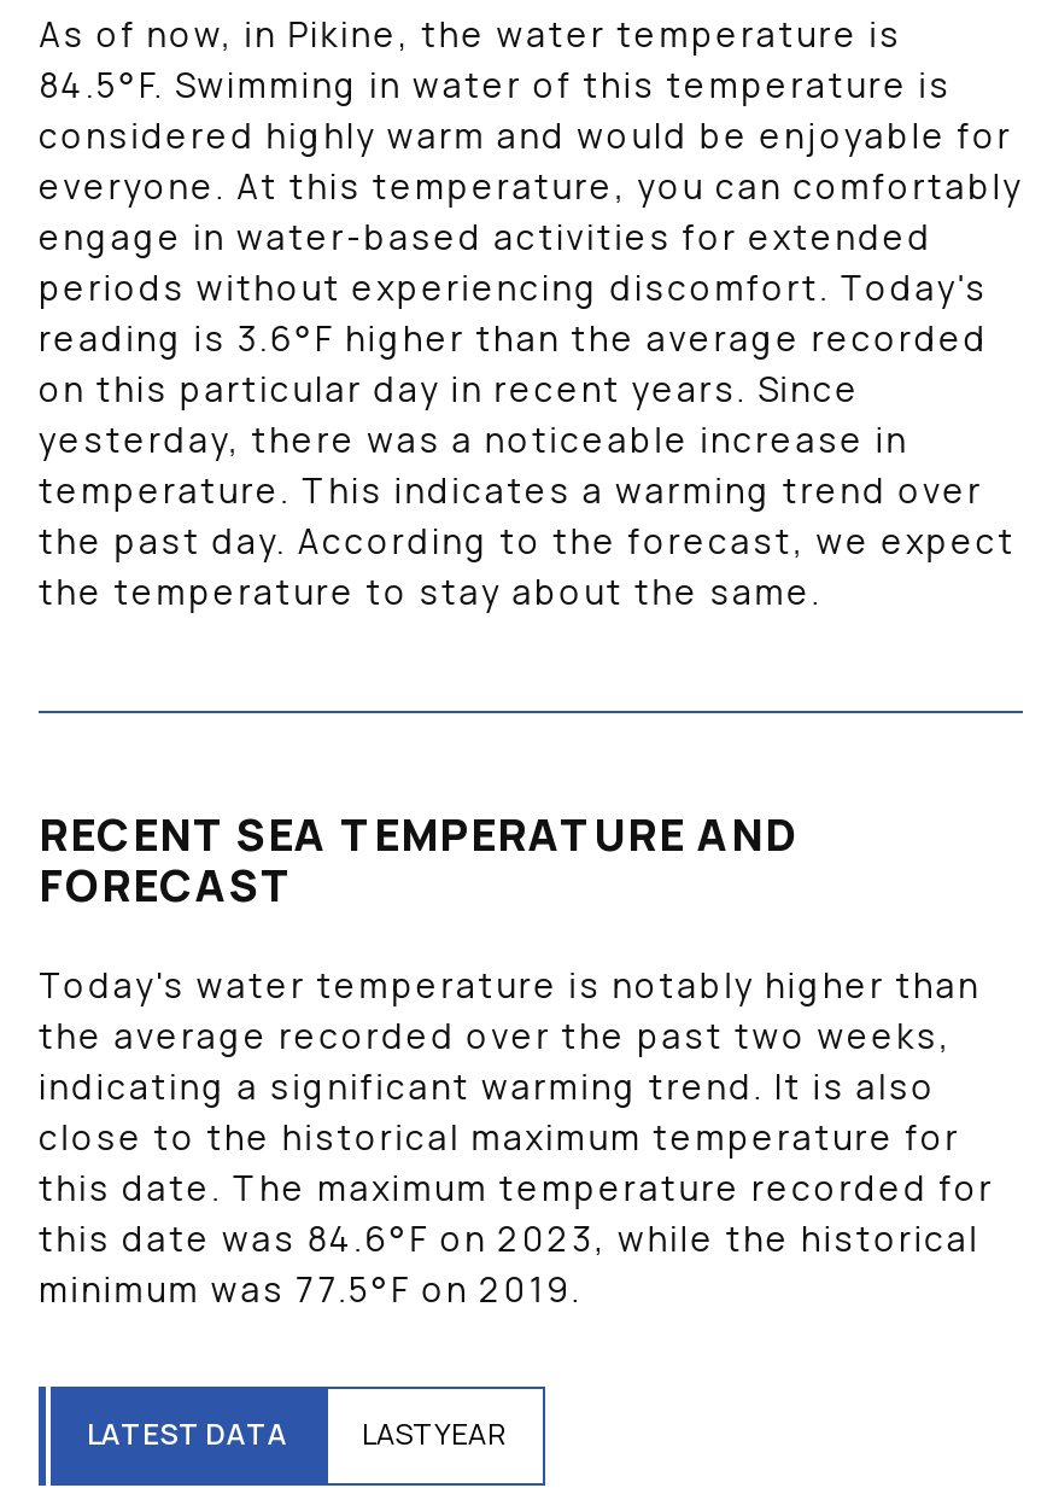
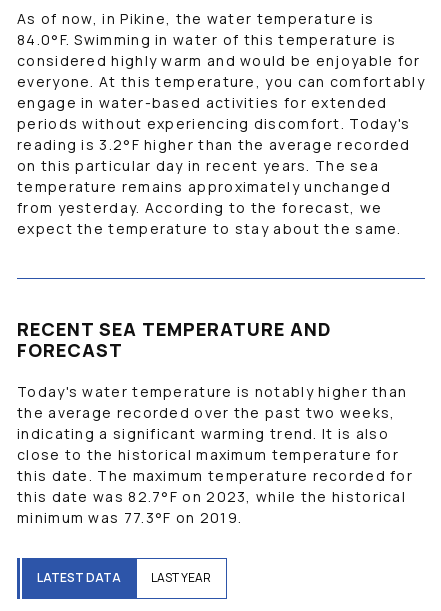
- 84.5°F. Swimming in water of this temperature is
+ 84.0°F. Swimming in water of this temperature is

- reading is 3.6°F higher than the average recorded
- on this particular day in recent years. Since
- yesterday, there was a noticeable increase in
- temperature. This indicates a warming trend over
- the past day. According to the forecast, we expect
- the temperature to stay about the same.
+ reading is 3.2°F higher than the average recorded
+ on this particular day in recent years. The sea
+ temperature remains approximately unchanged
+ from yesterday. According to the forecast, we
+ expect the temperature to stay about the same.

- this date was 84.6°F on 2023, while the historical
+ this date was 82.7°F on 2023, while the historical

- minimum was 77.5°F on 2019.
+ minimum was 77.3°F on 2019.
